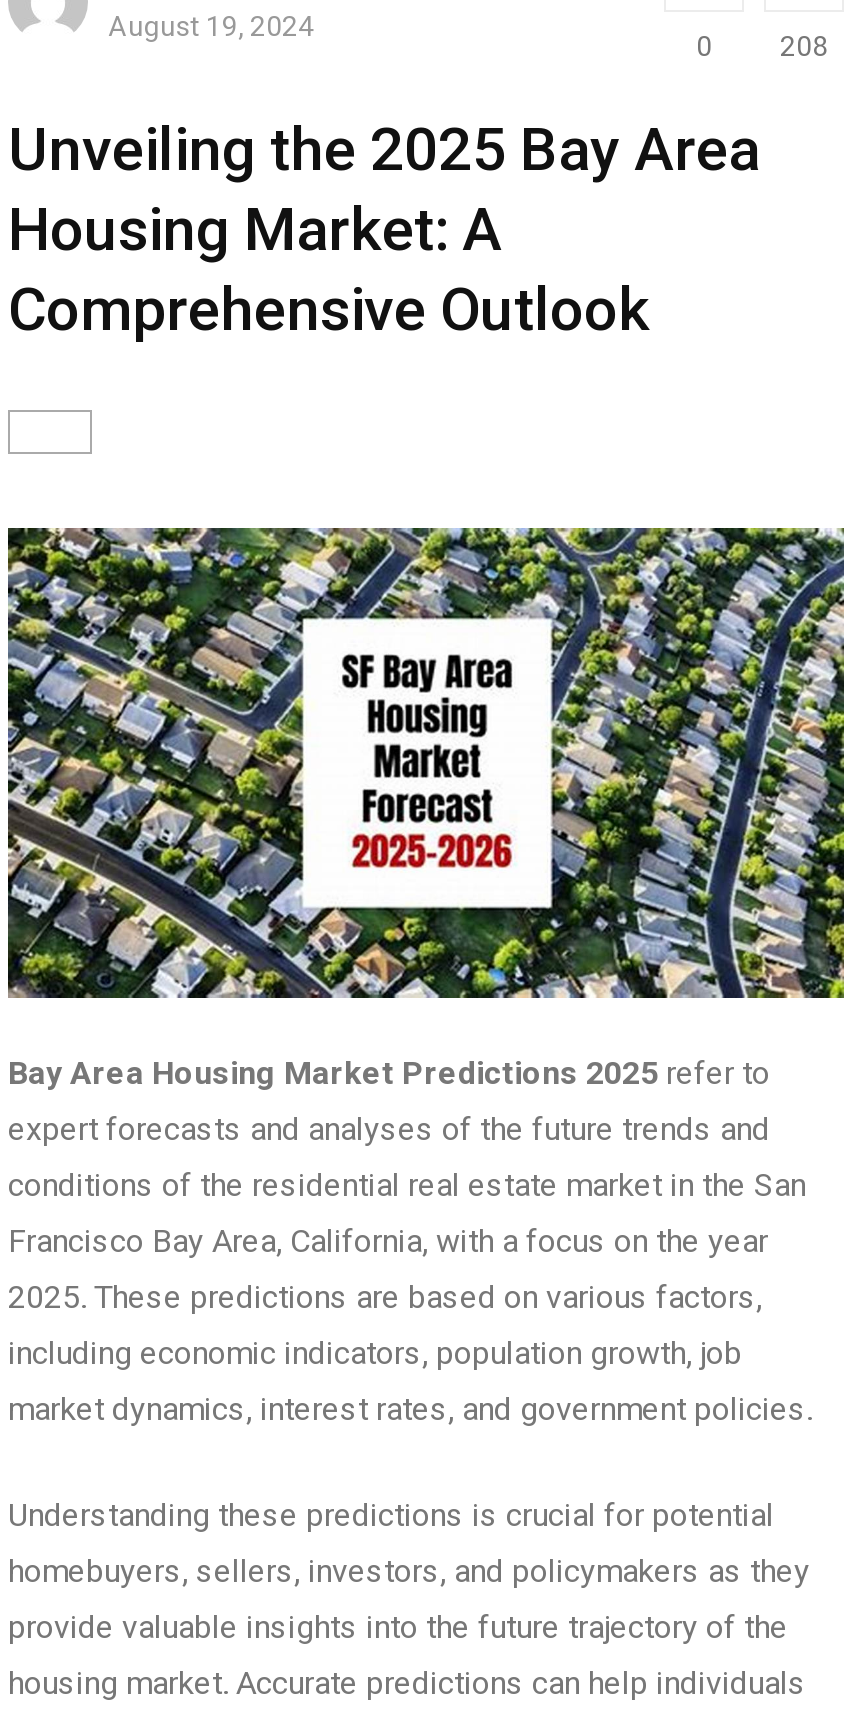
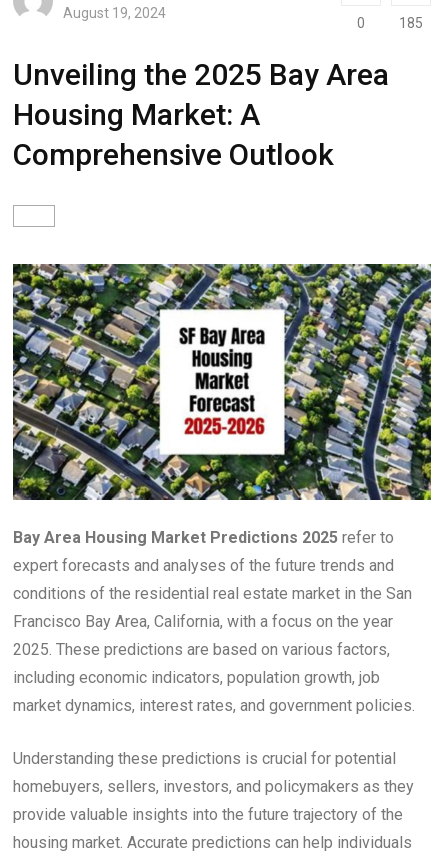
- 208
+ 185
